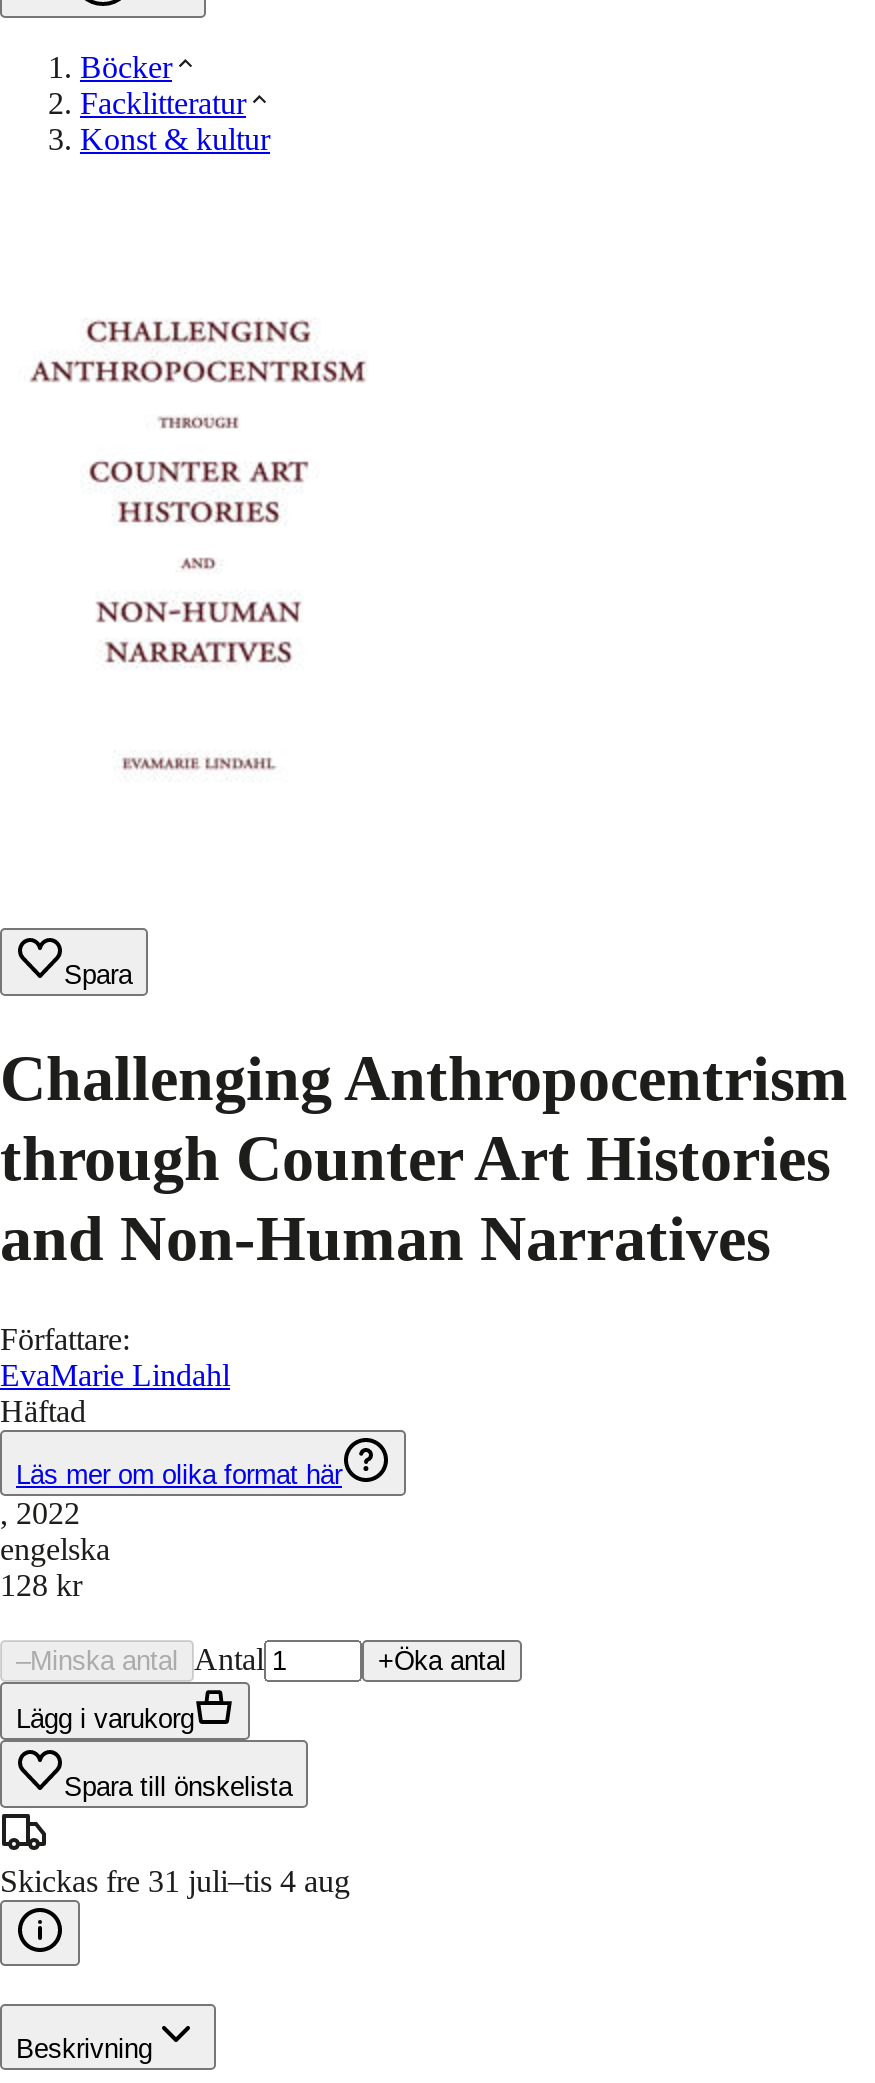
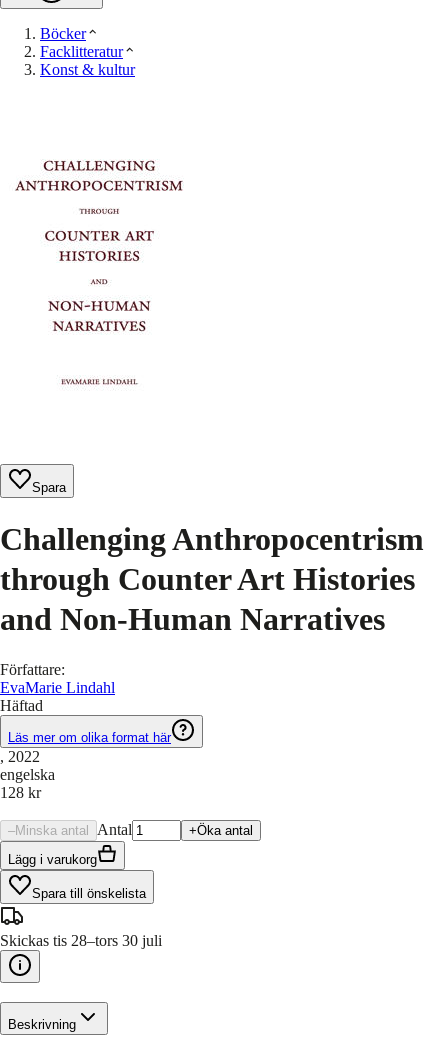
- Skickas fre 31 juli–tis 4 aug
+ Skickas tis 28–tors 30 juli
